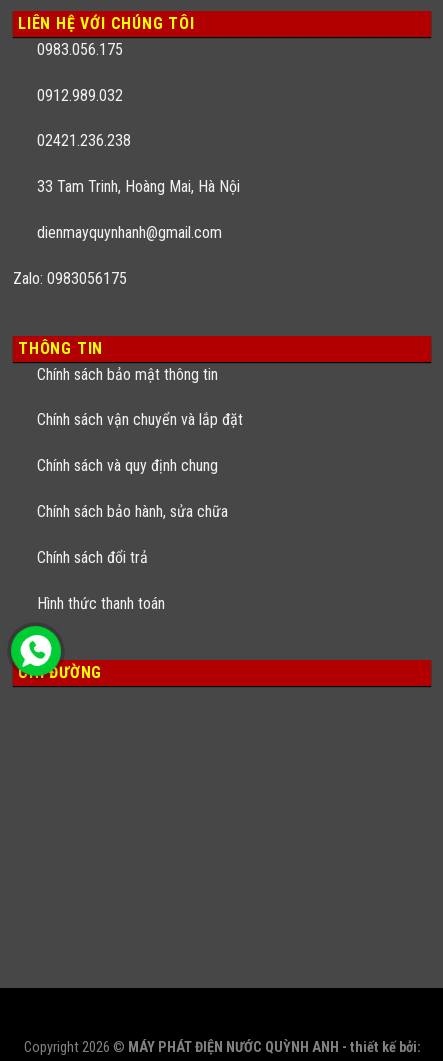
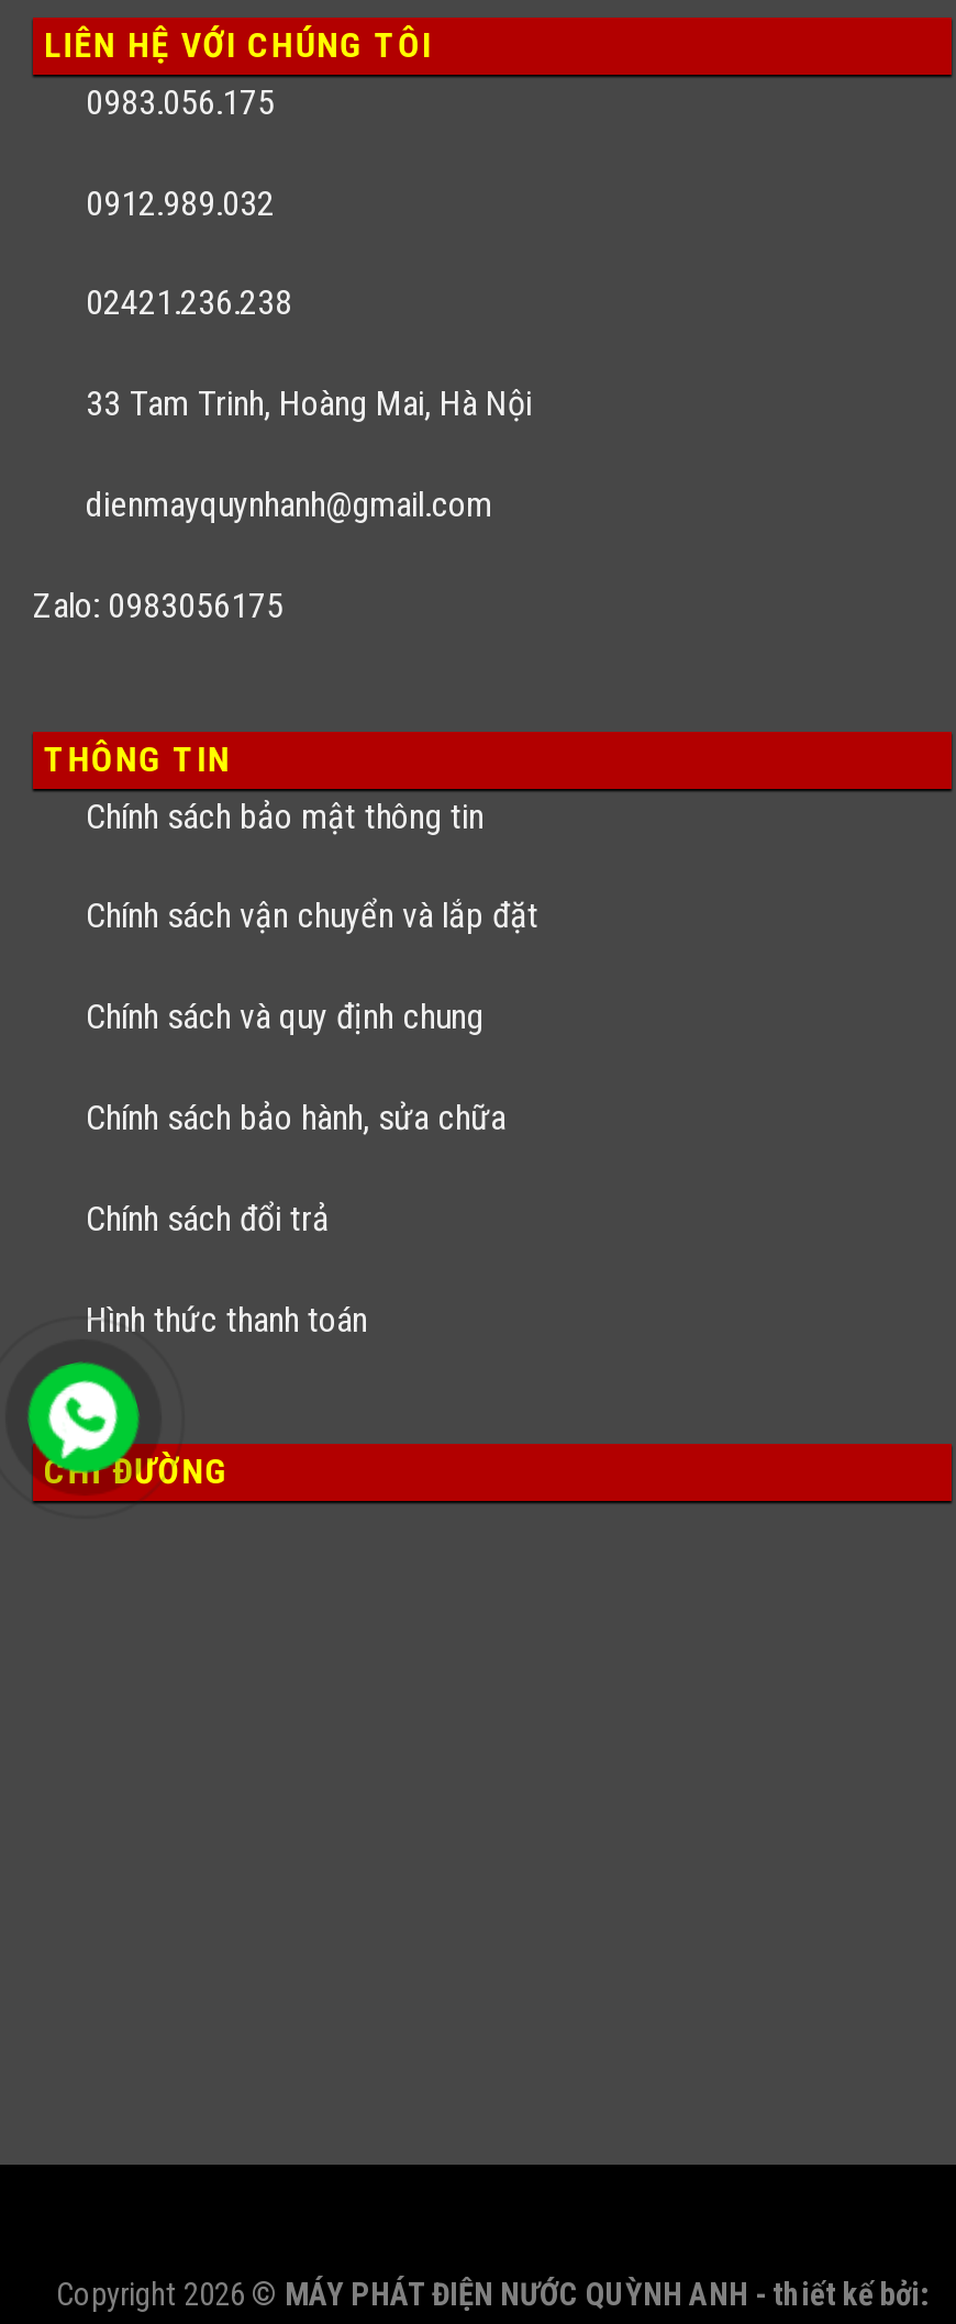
- [image]
+ [image]
